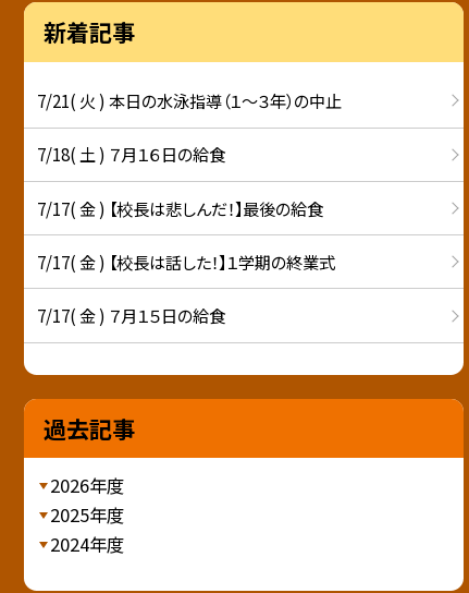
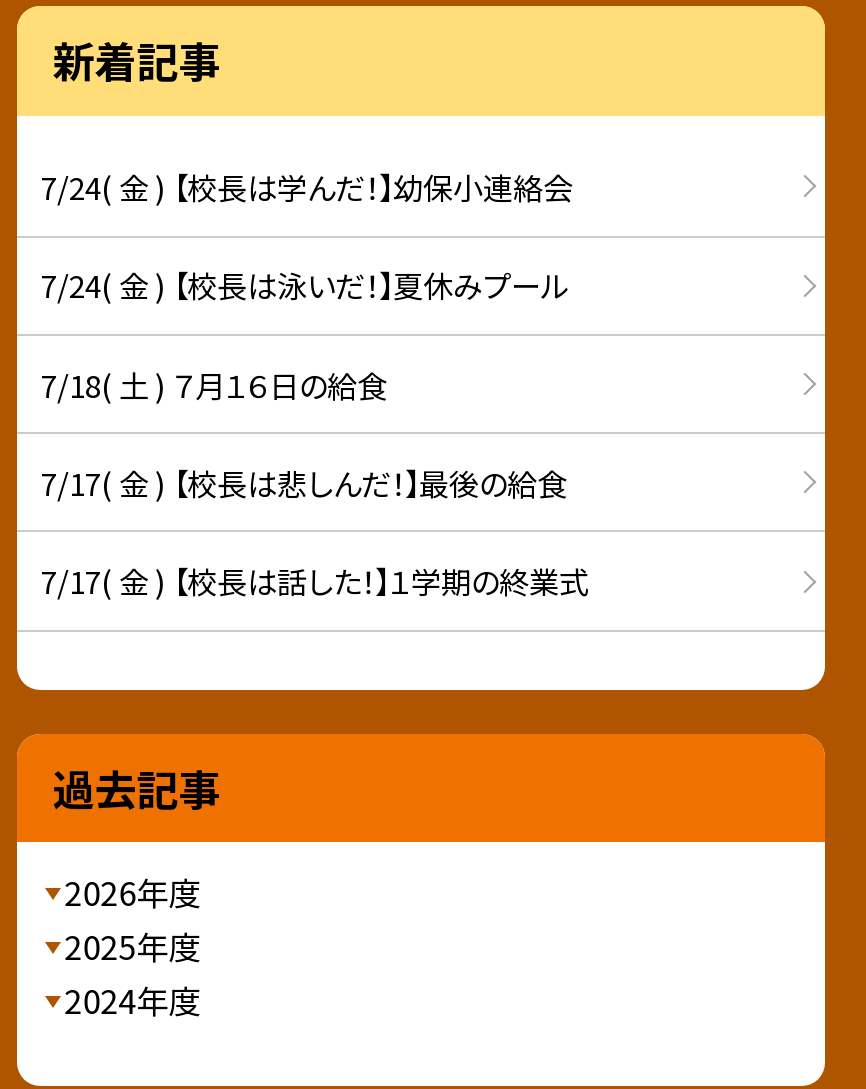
- 7/21( 火 ) 本日の水泳指導（１～３年）の中止
+ 7/24( 金 ) 【校長は学んだ！】幼保小連絡会
+ 7/24( 金 ) 【校長は泳いだ！】夏休みプール

moved down: 7/18( 土 ) ７月１６日の給食 | 7/17( 金 ) 【校長は悲しんだ！】最後の給食 | 7/17( 金 ) 【校長は話した！】１学期の終業式

- 7/17( 金 ) ７月１５日の給食
